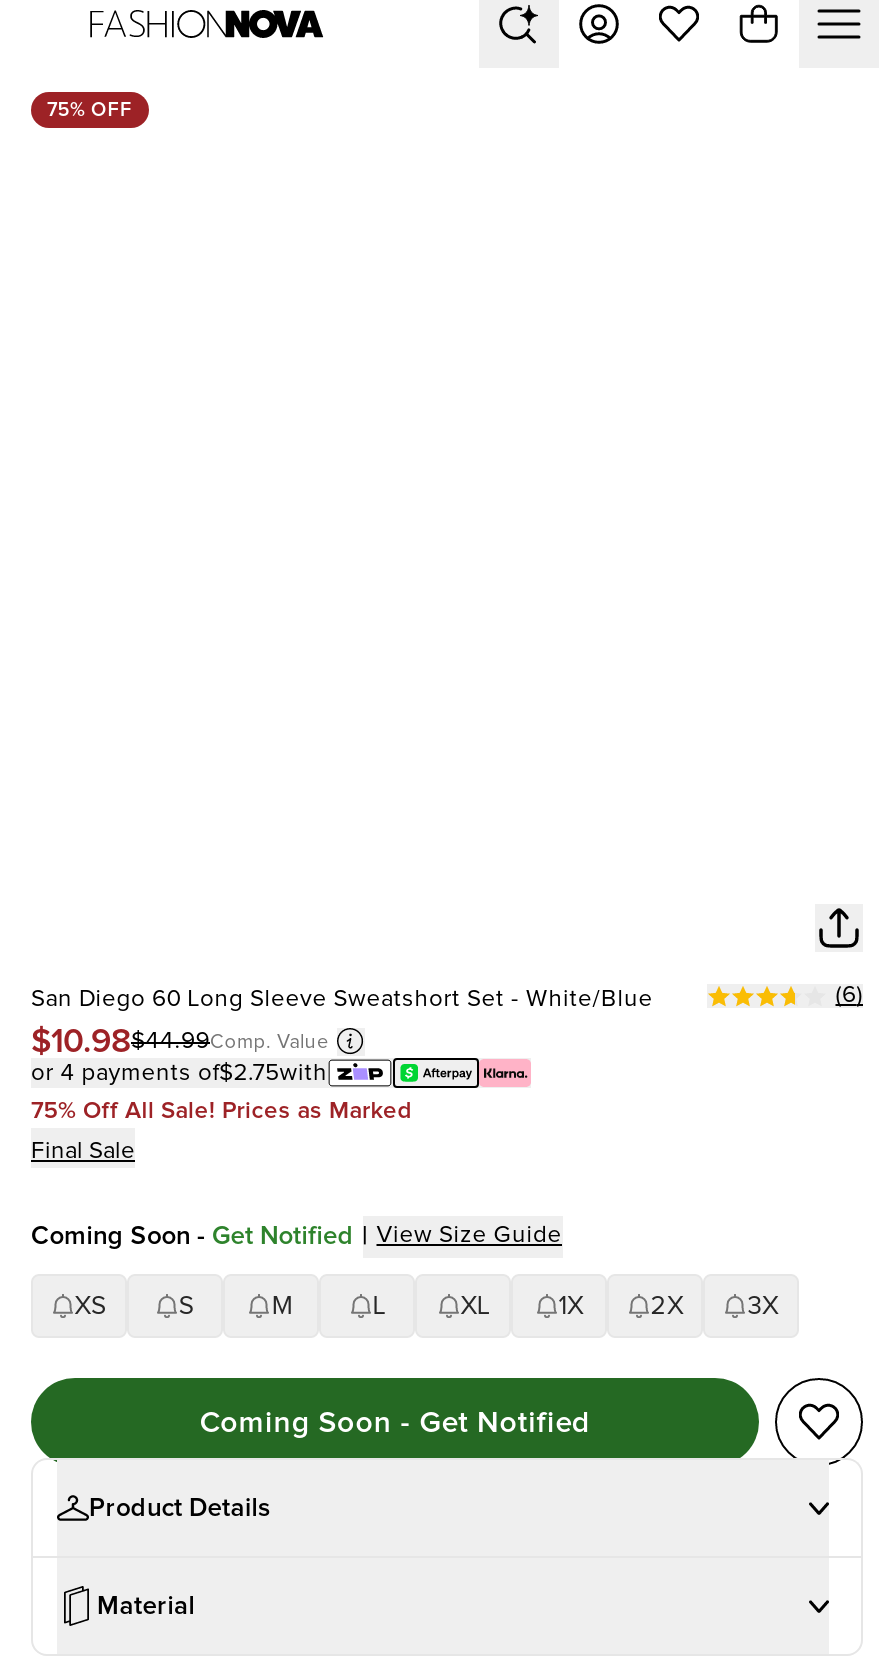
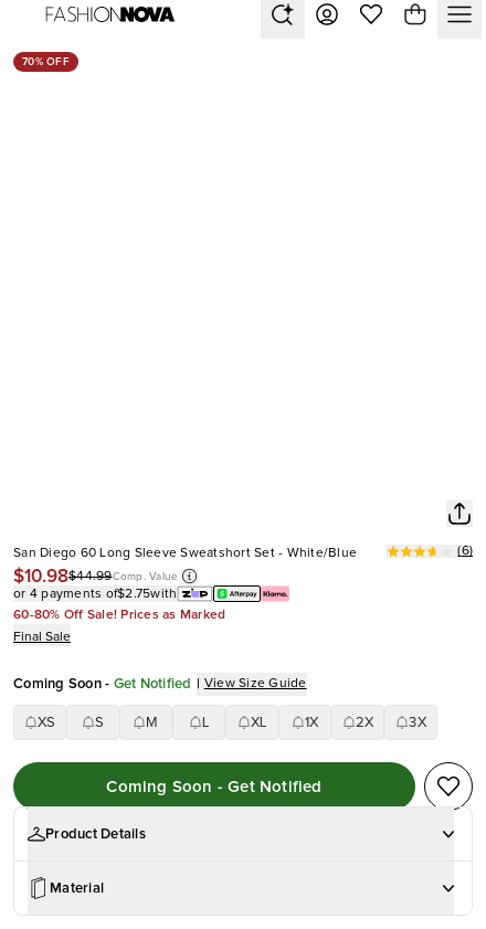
- 75% OFF
+ 70% OFF

- 75% Off All Sale! Prices as Marked
+ 60-80% Off Sale! Prices as Marked
